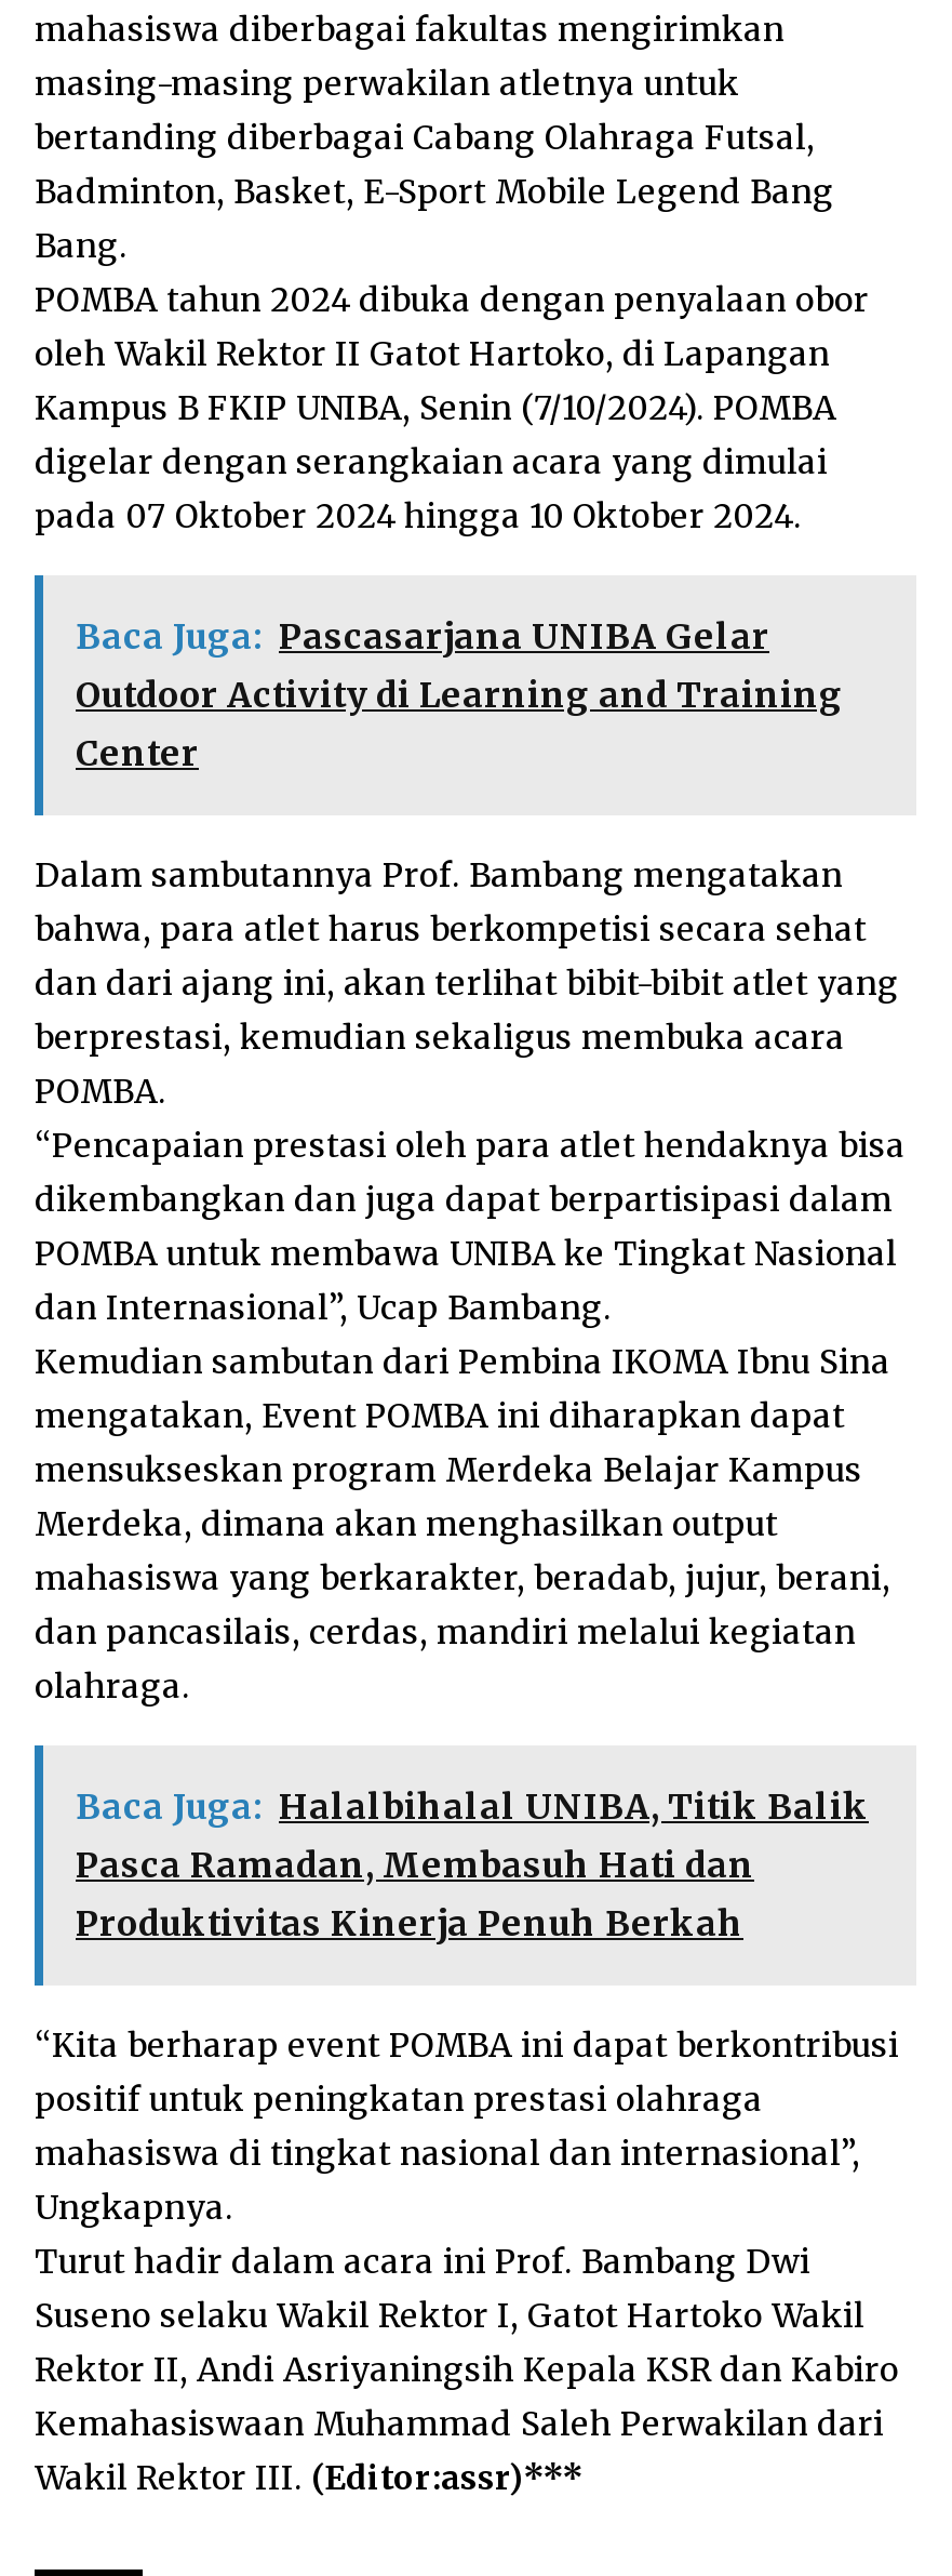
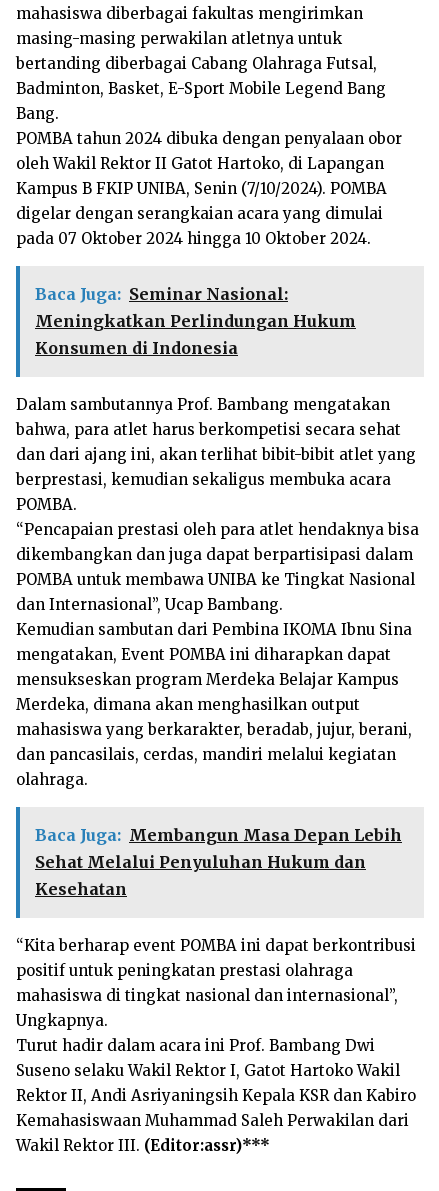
- Baca Juga: Pascasarjana UNIBA Gelar
- Outdoor Activity di Learning and Training
- Center
+ Baca Juga: Seminar Nasional:
+ Meningkatkan Perlindungan Hukum
+ Konsumen di Indonesia

- Baca Juga: Halalbihalal UNIBA, Titik Balik
- Pasca Ramadan, Membasuh Hati dan
- Produktivitas Kinerja Penuh Berkah
+ Baca Juga: Membangun Masa Depan Lebih
+ Sehat Melalui Penyuluhan Hukum dan
+ Kesehatan
